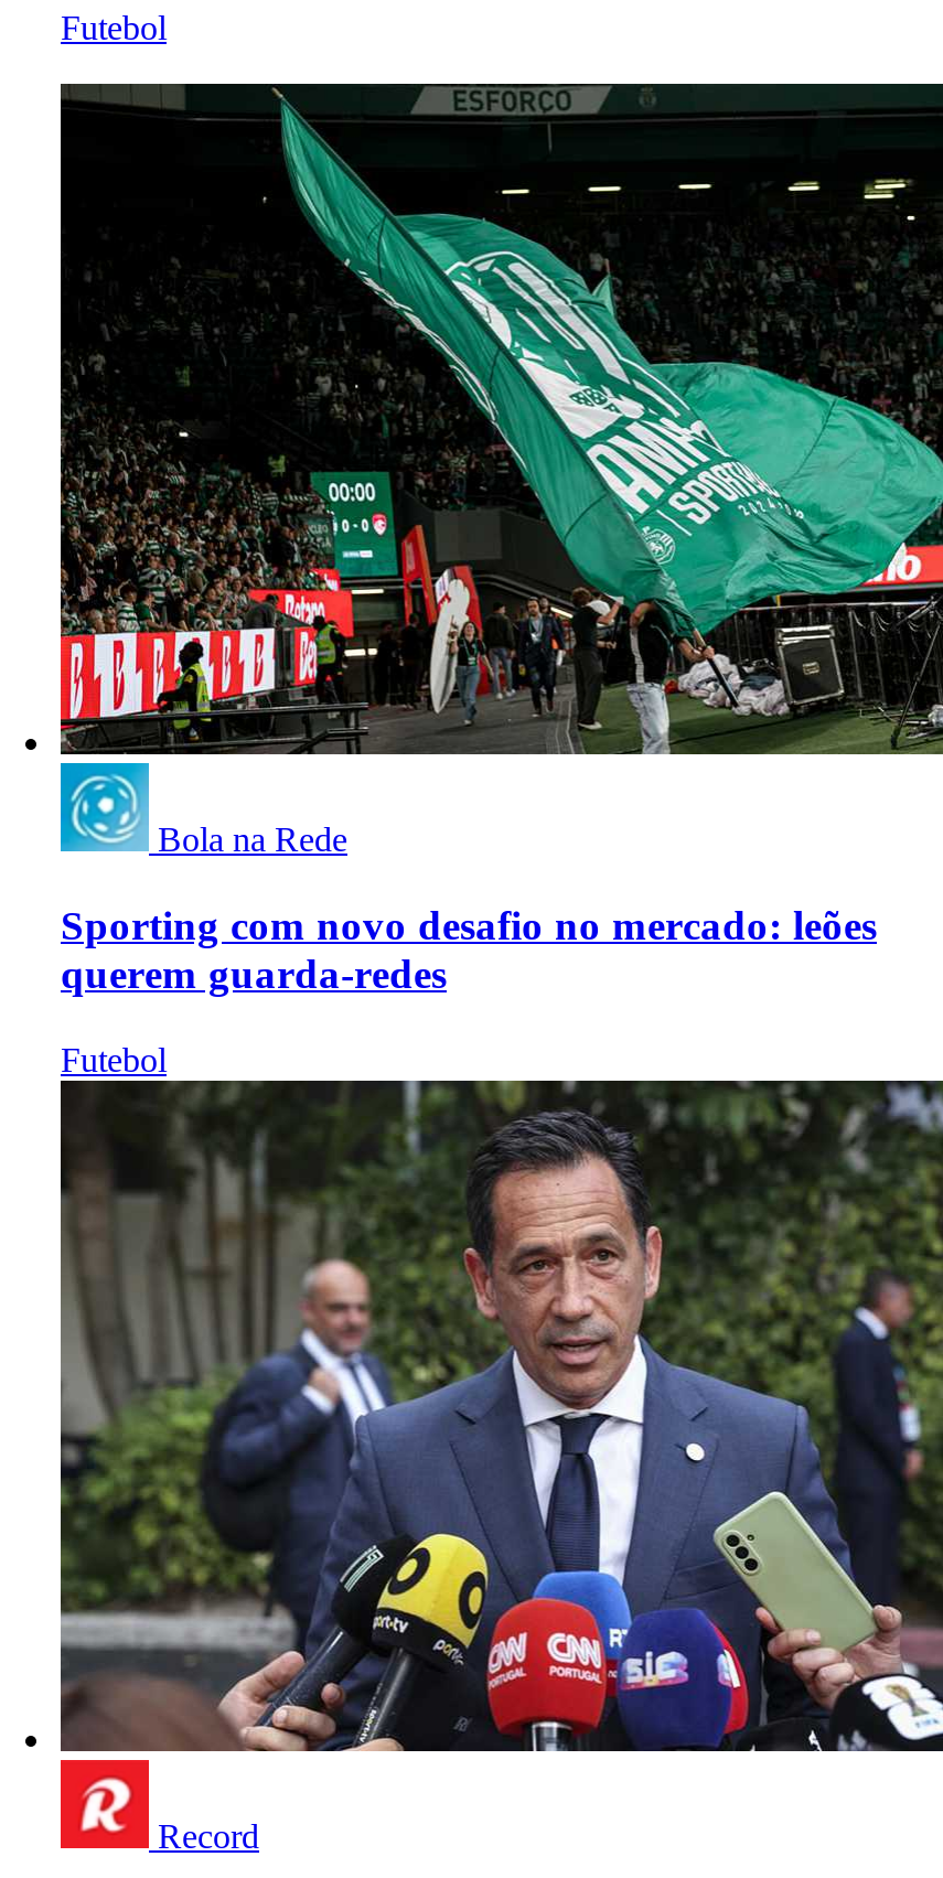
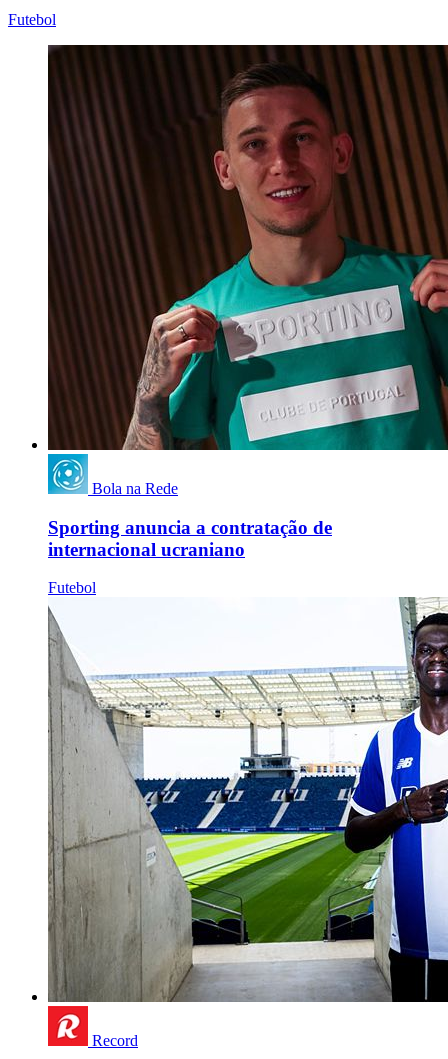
- [image]
+ [image]

- Sporting com novo desafio no mercado: leões
- querem guarda-redes
+ Sporting anuncia a contratação de
+ internacional ucraniano

- [image]
+ [image]
